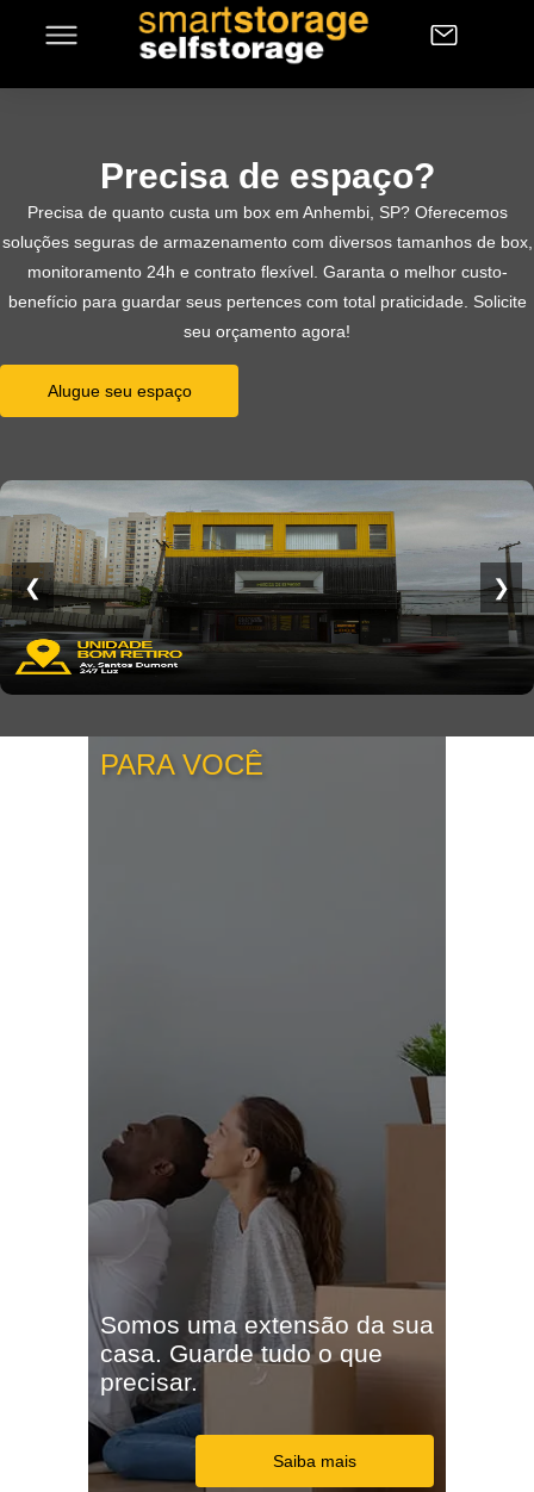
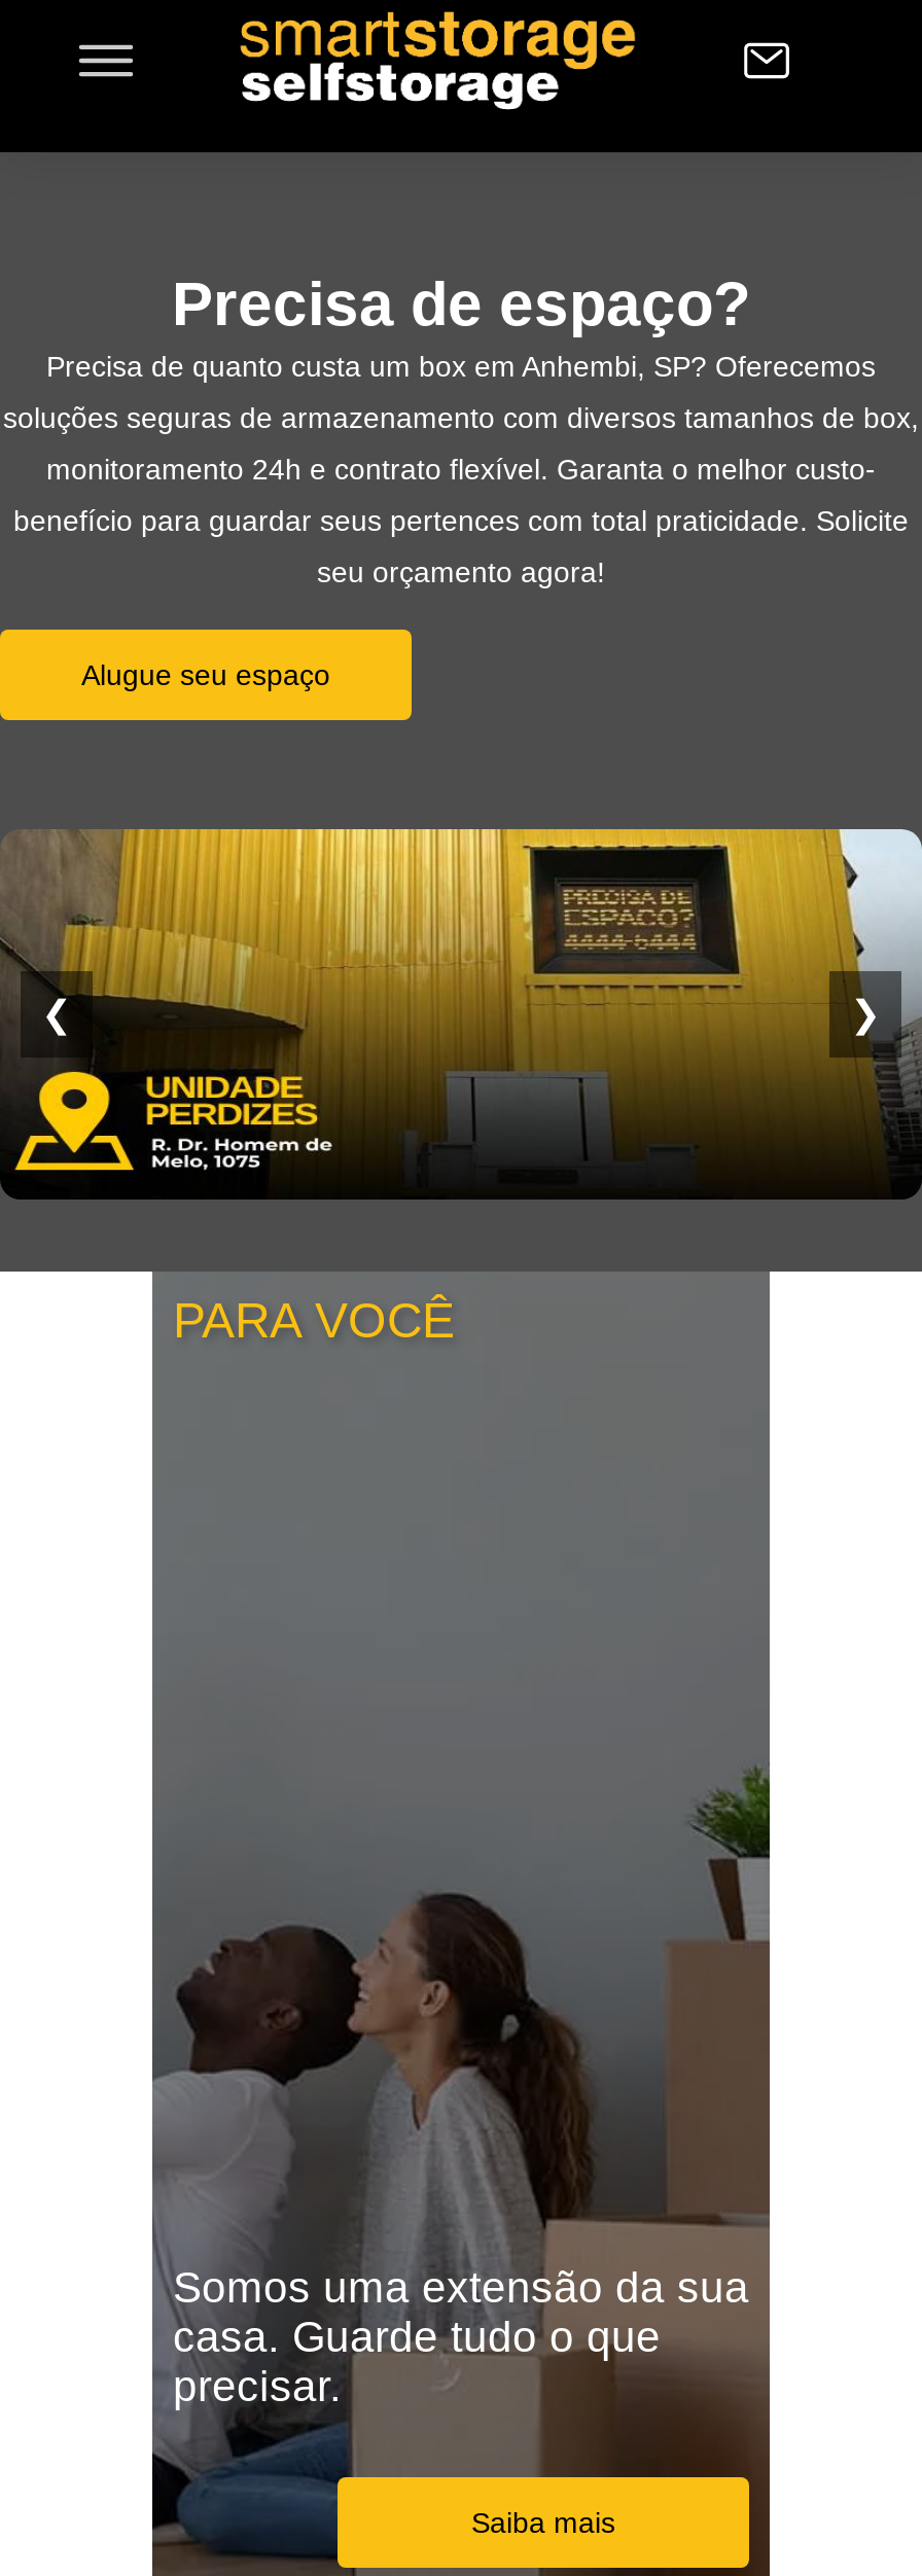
- [image]
+ [image]
